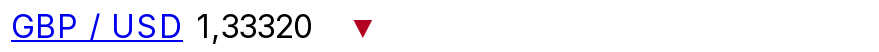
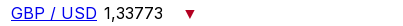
- GBP / USD 1,33320
+ GBP / USD 1,33773
